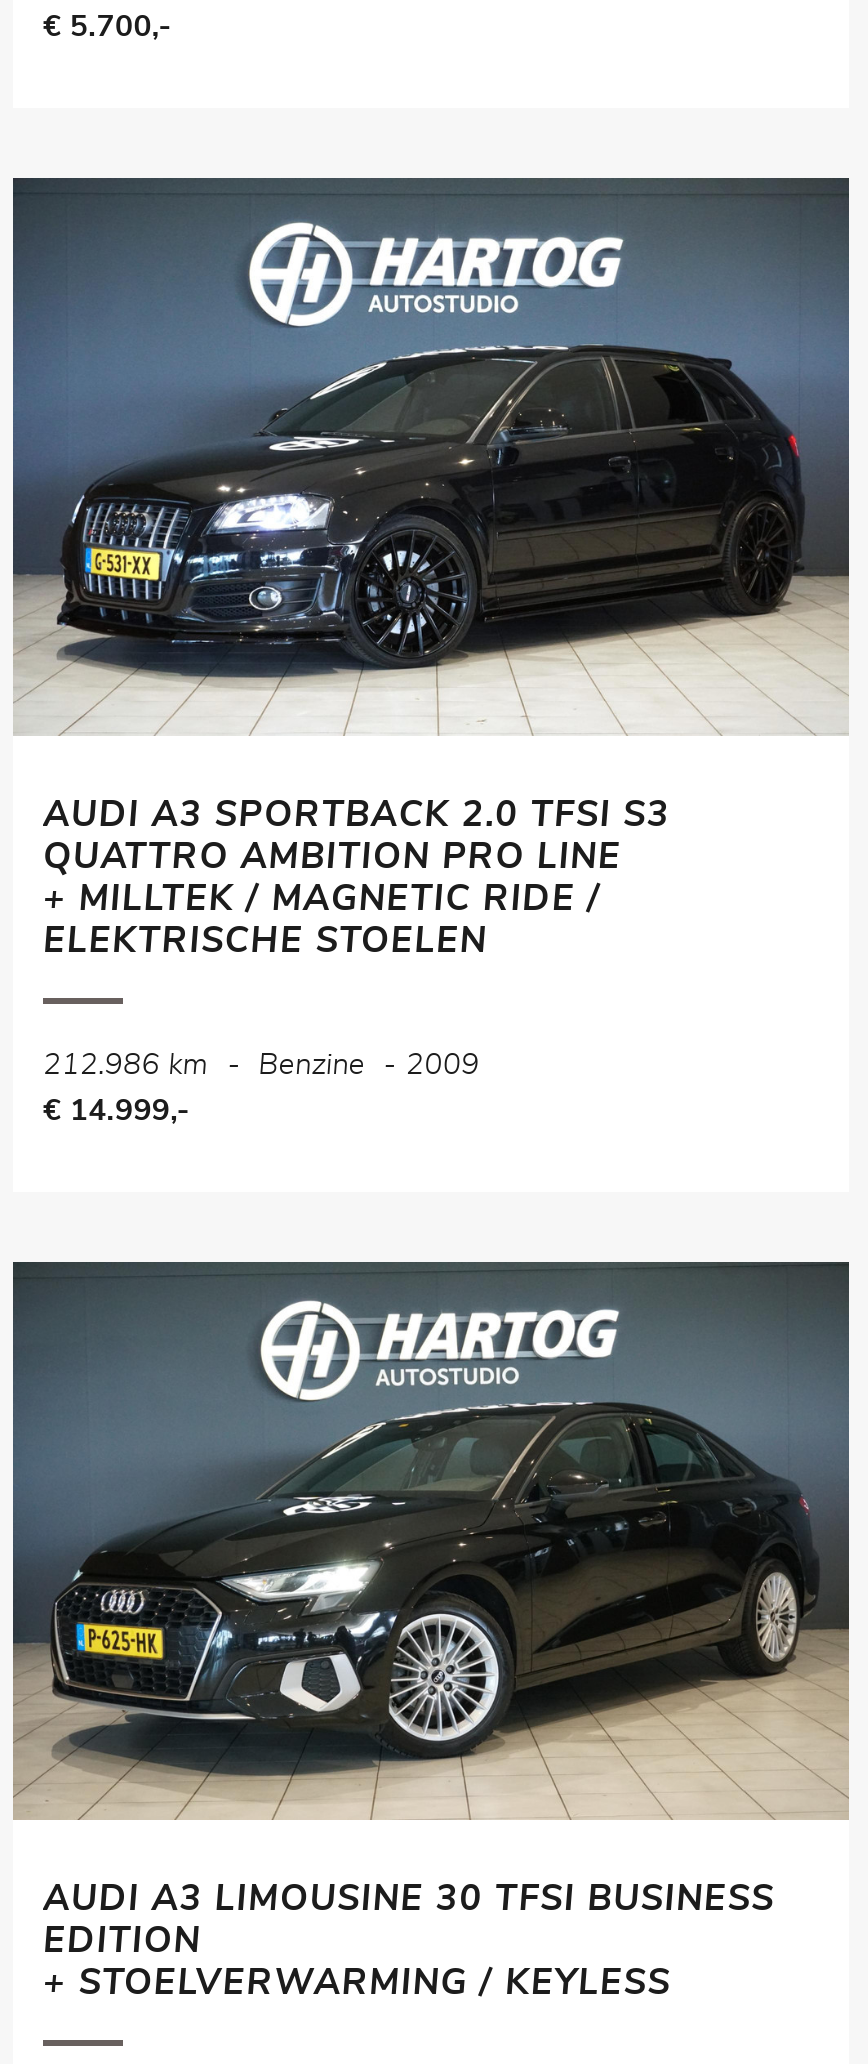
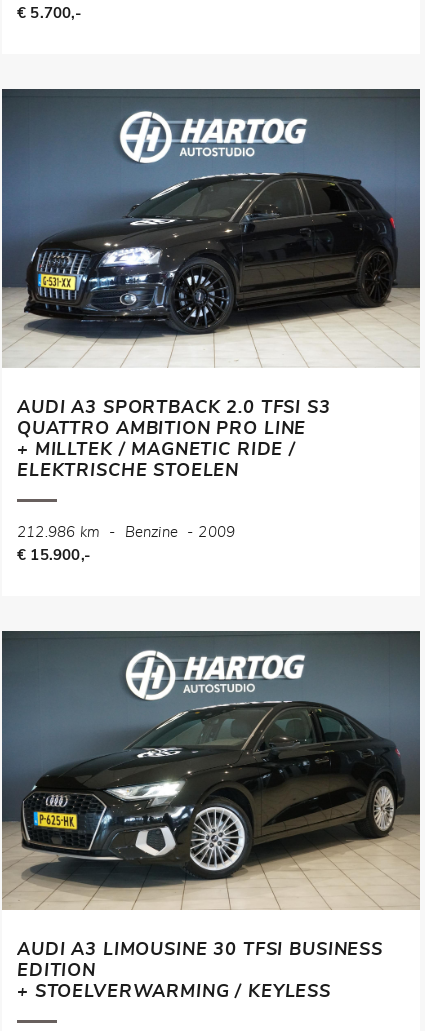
- € 14.999,-
+ € 15.900,-
